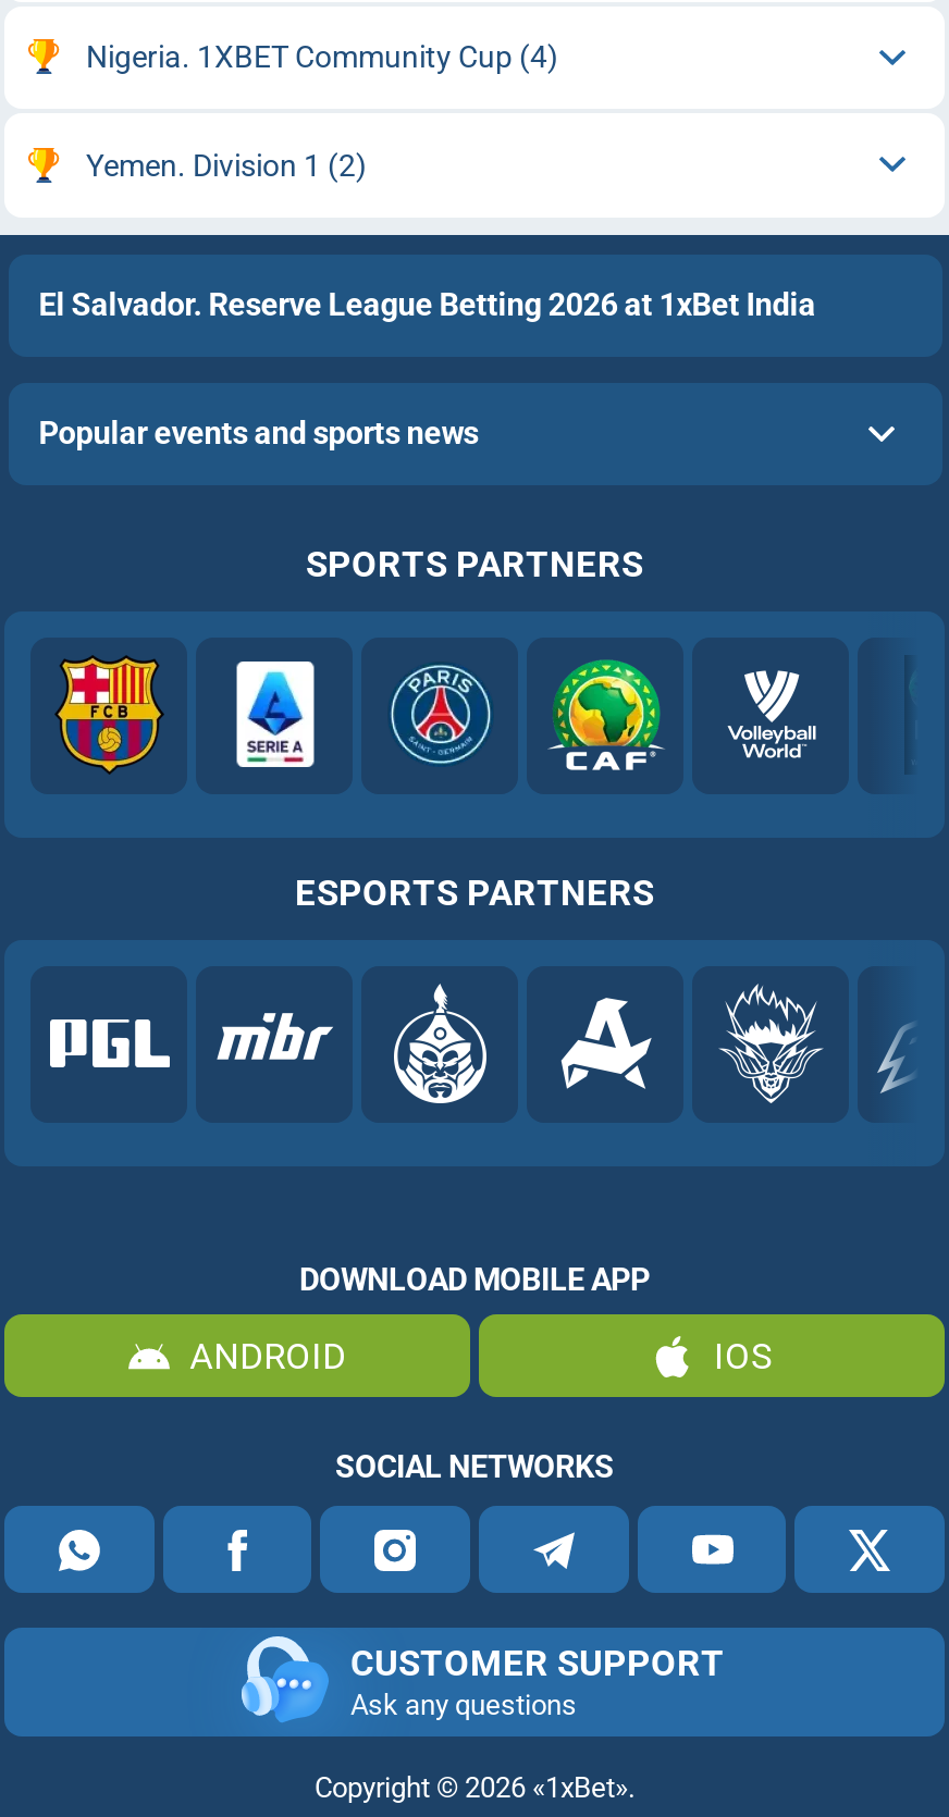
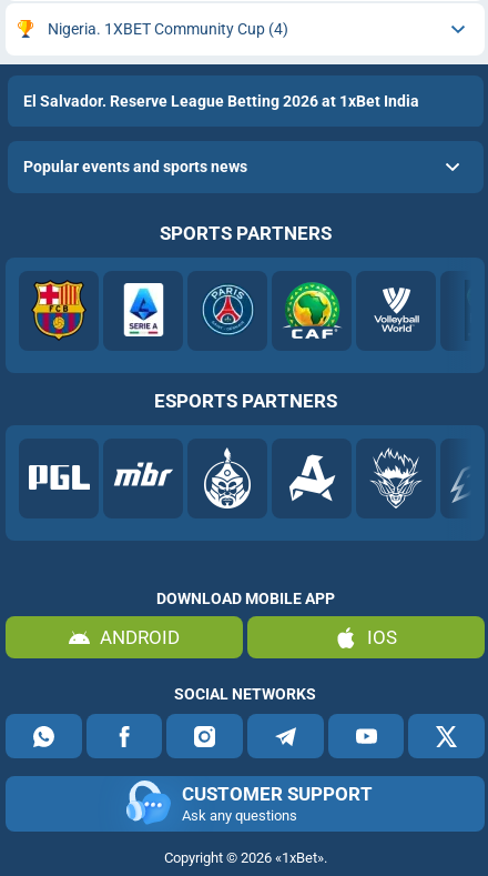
- Yemen. Division 1 (2)
